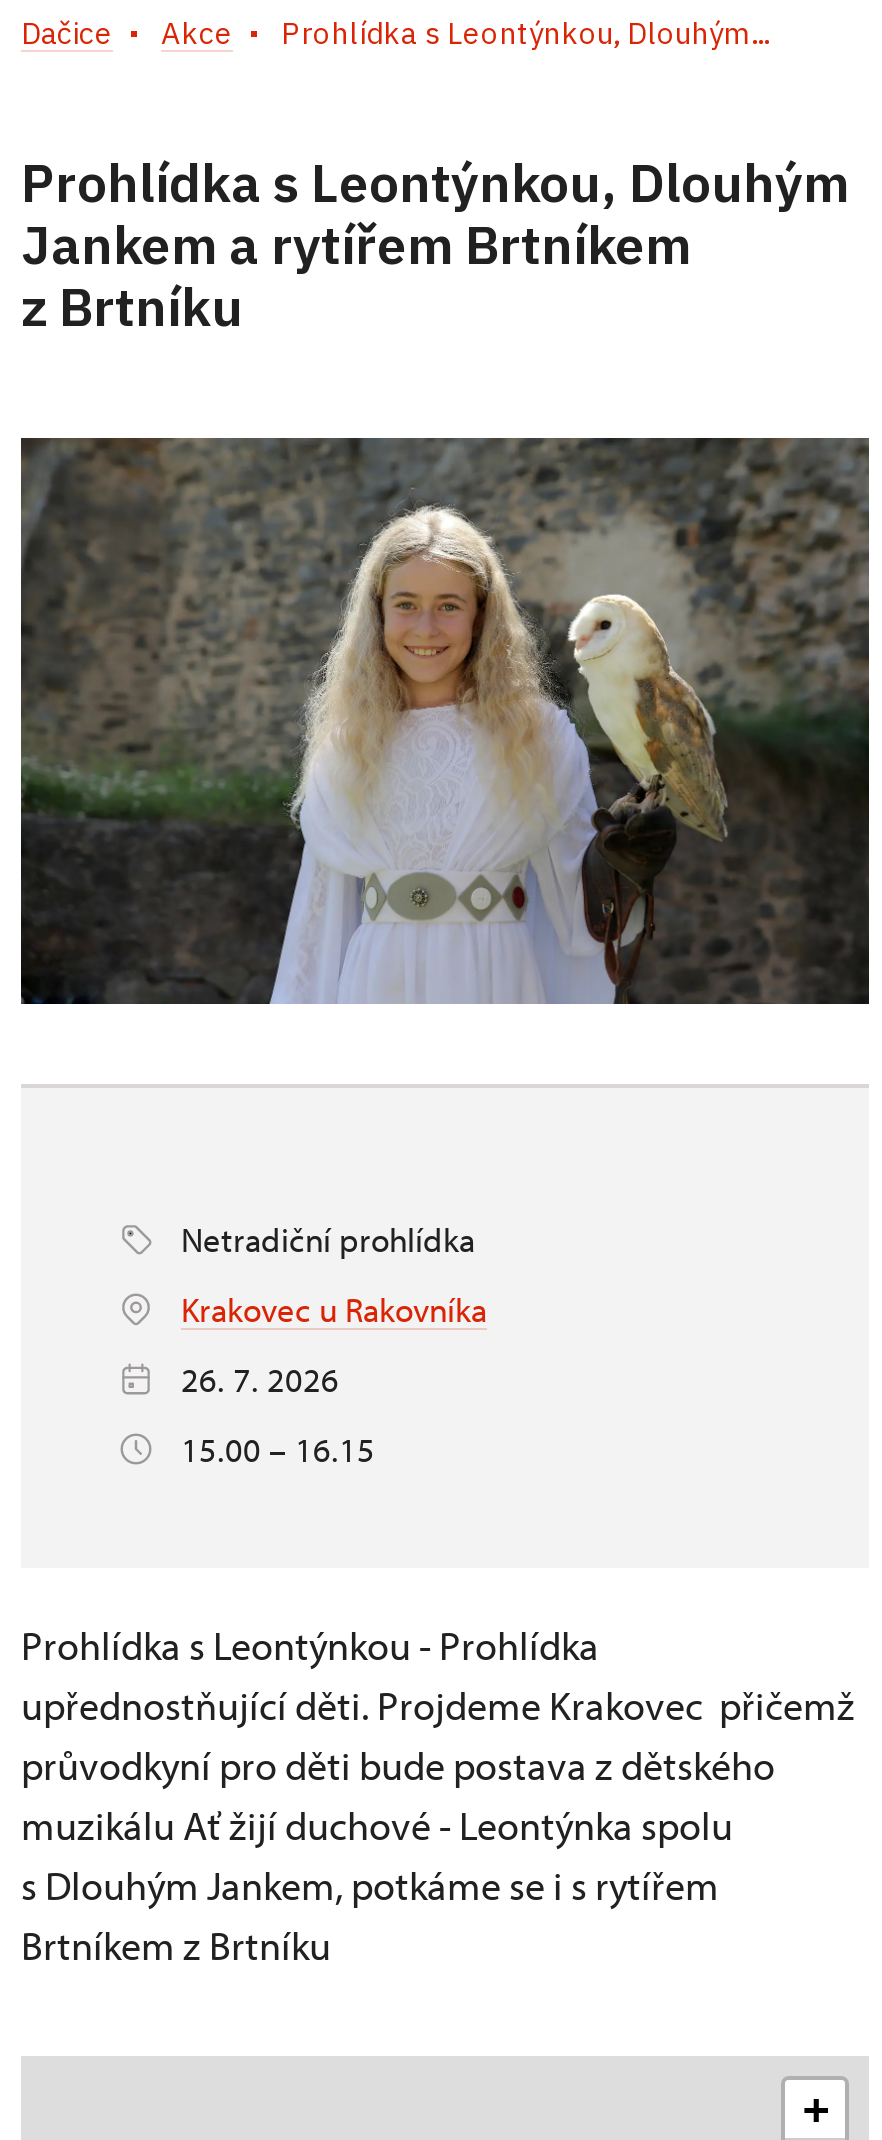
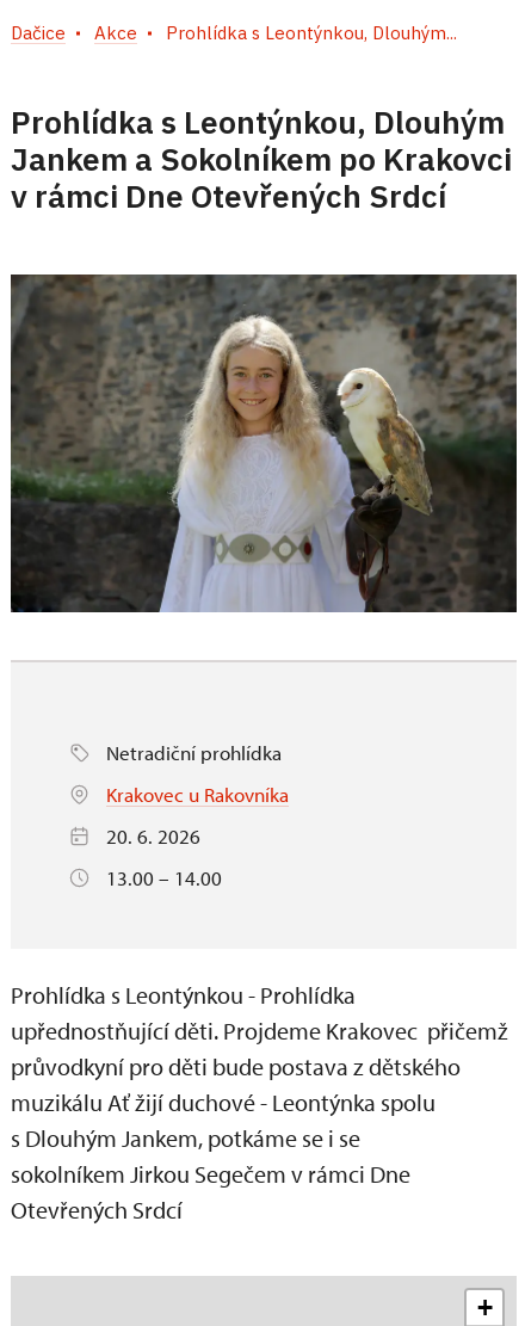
- Jankem a rytířem Brtníkem
- z Brtníku
+ Jankem a Sokolníkem po Krakovci
+ v rámci Dne Otevřených Srdcí

- 26. 7. 2026
+ 20. 6. 2026

- 15.00 – 16.15
+ 13.00 – 14.00

- s Dlouhým Jankem, potkáme se i s rytířem
- Brtníkem z Brtníku
+ s Dlouhým Jankem, potkáme se i se
+ sokolníkem Jirkou Segečem v rámci Dne
+ Otevřených Srdcí
